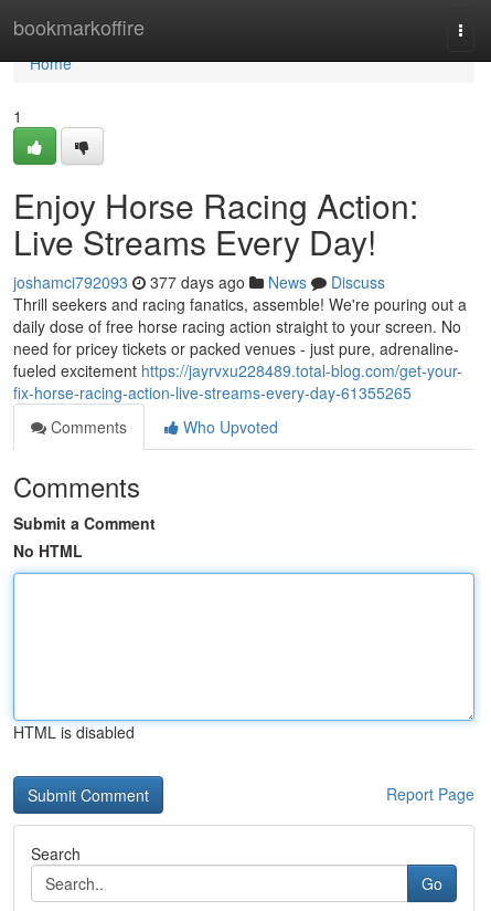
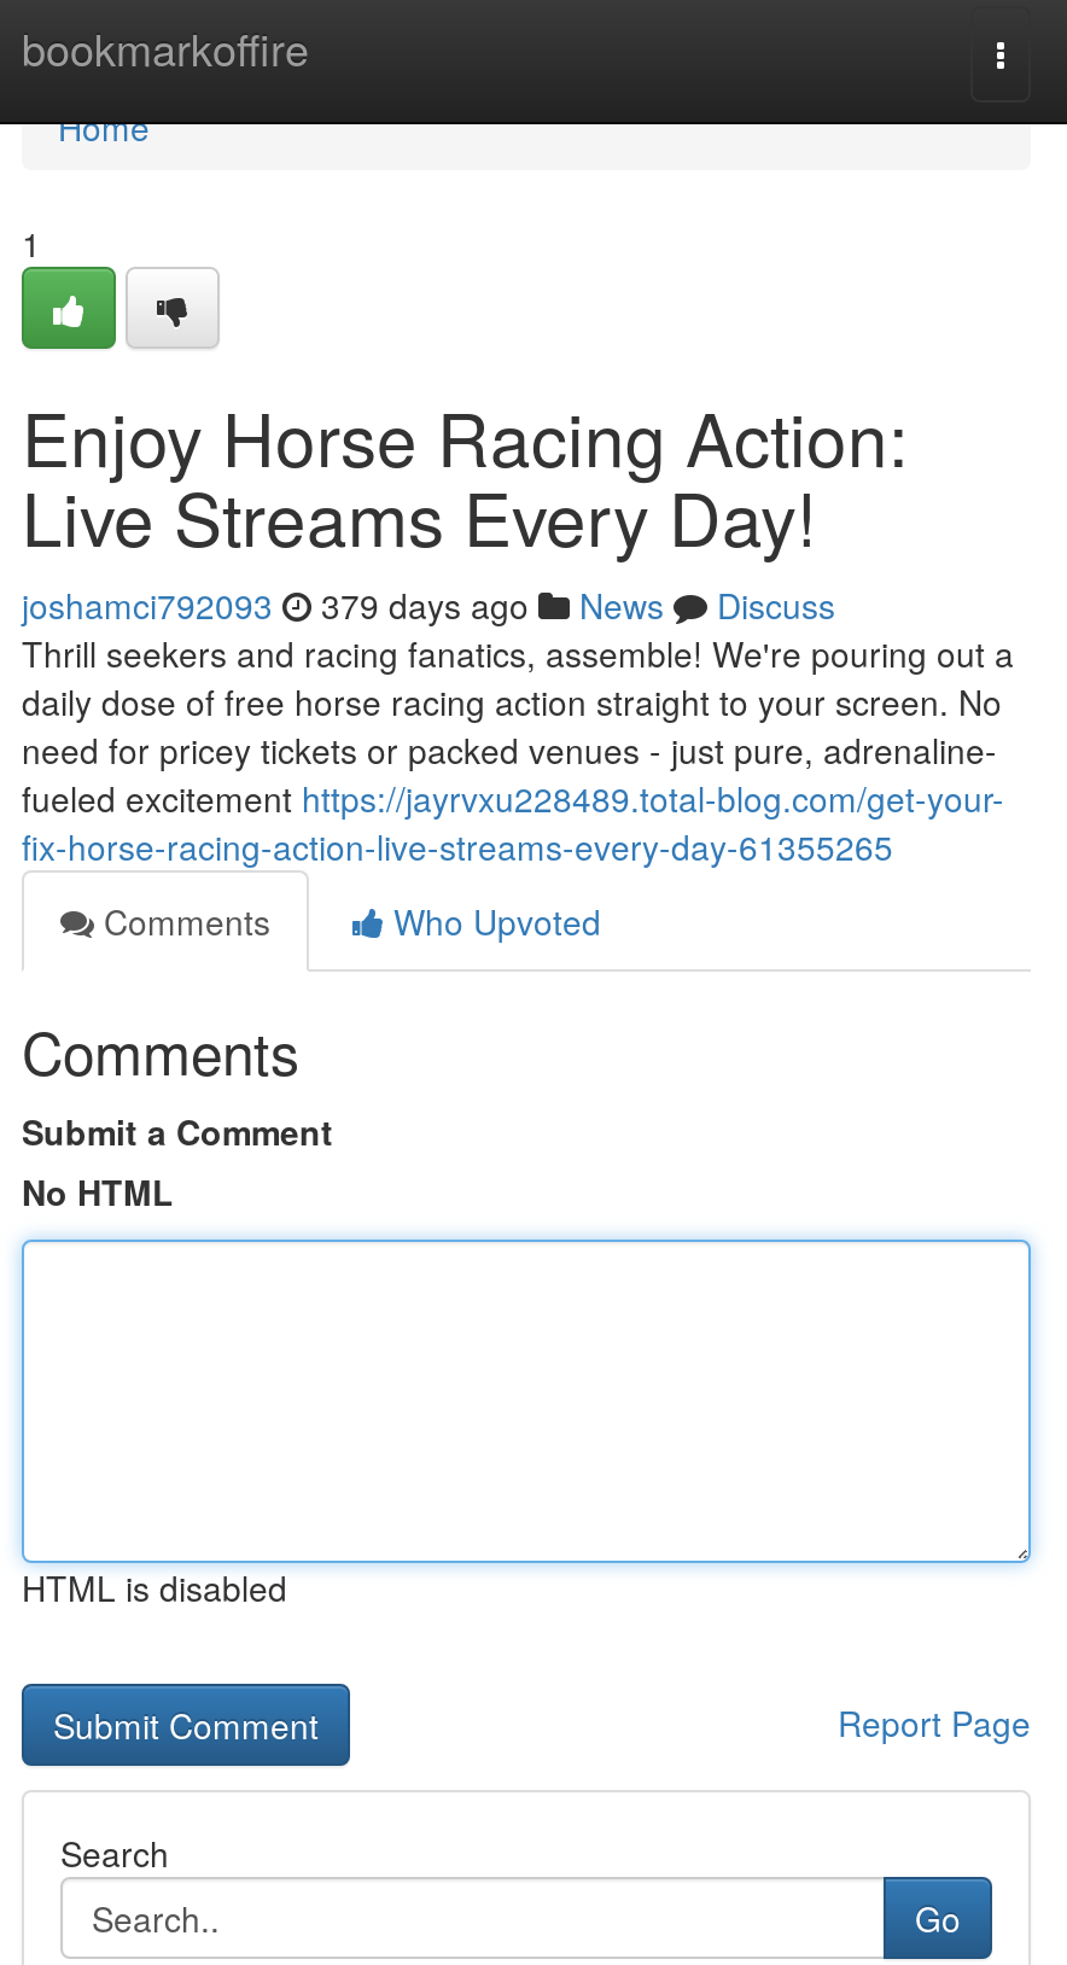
- joshamci792093 377 days ago News Discuss
+ joshamci792093 379 days ago News Discuss
